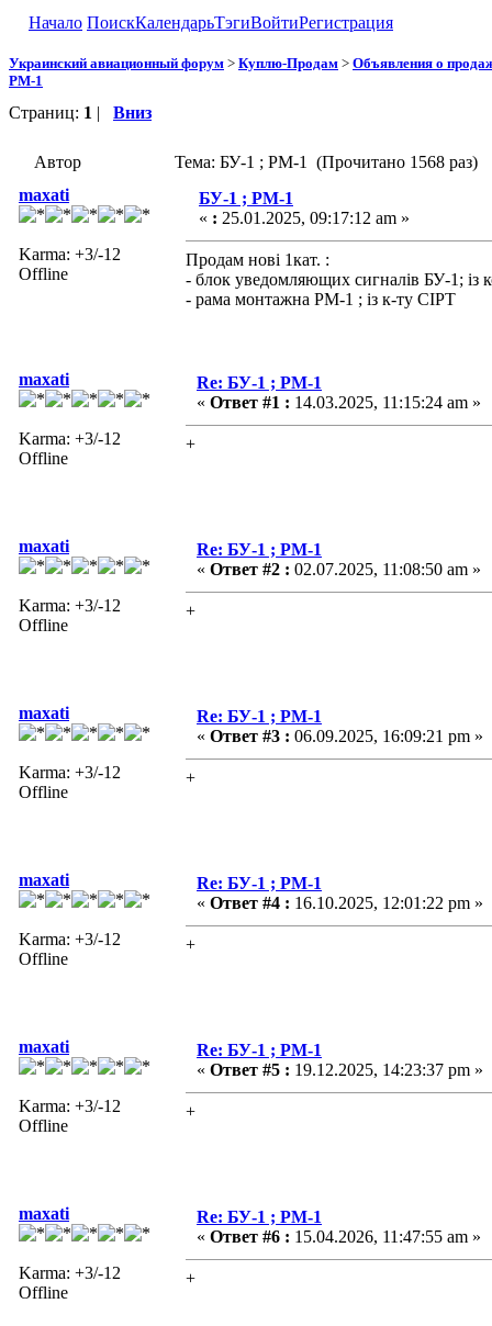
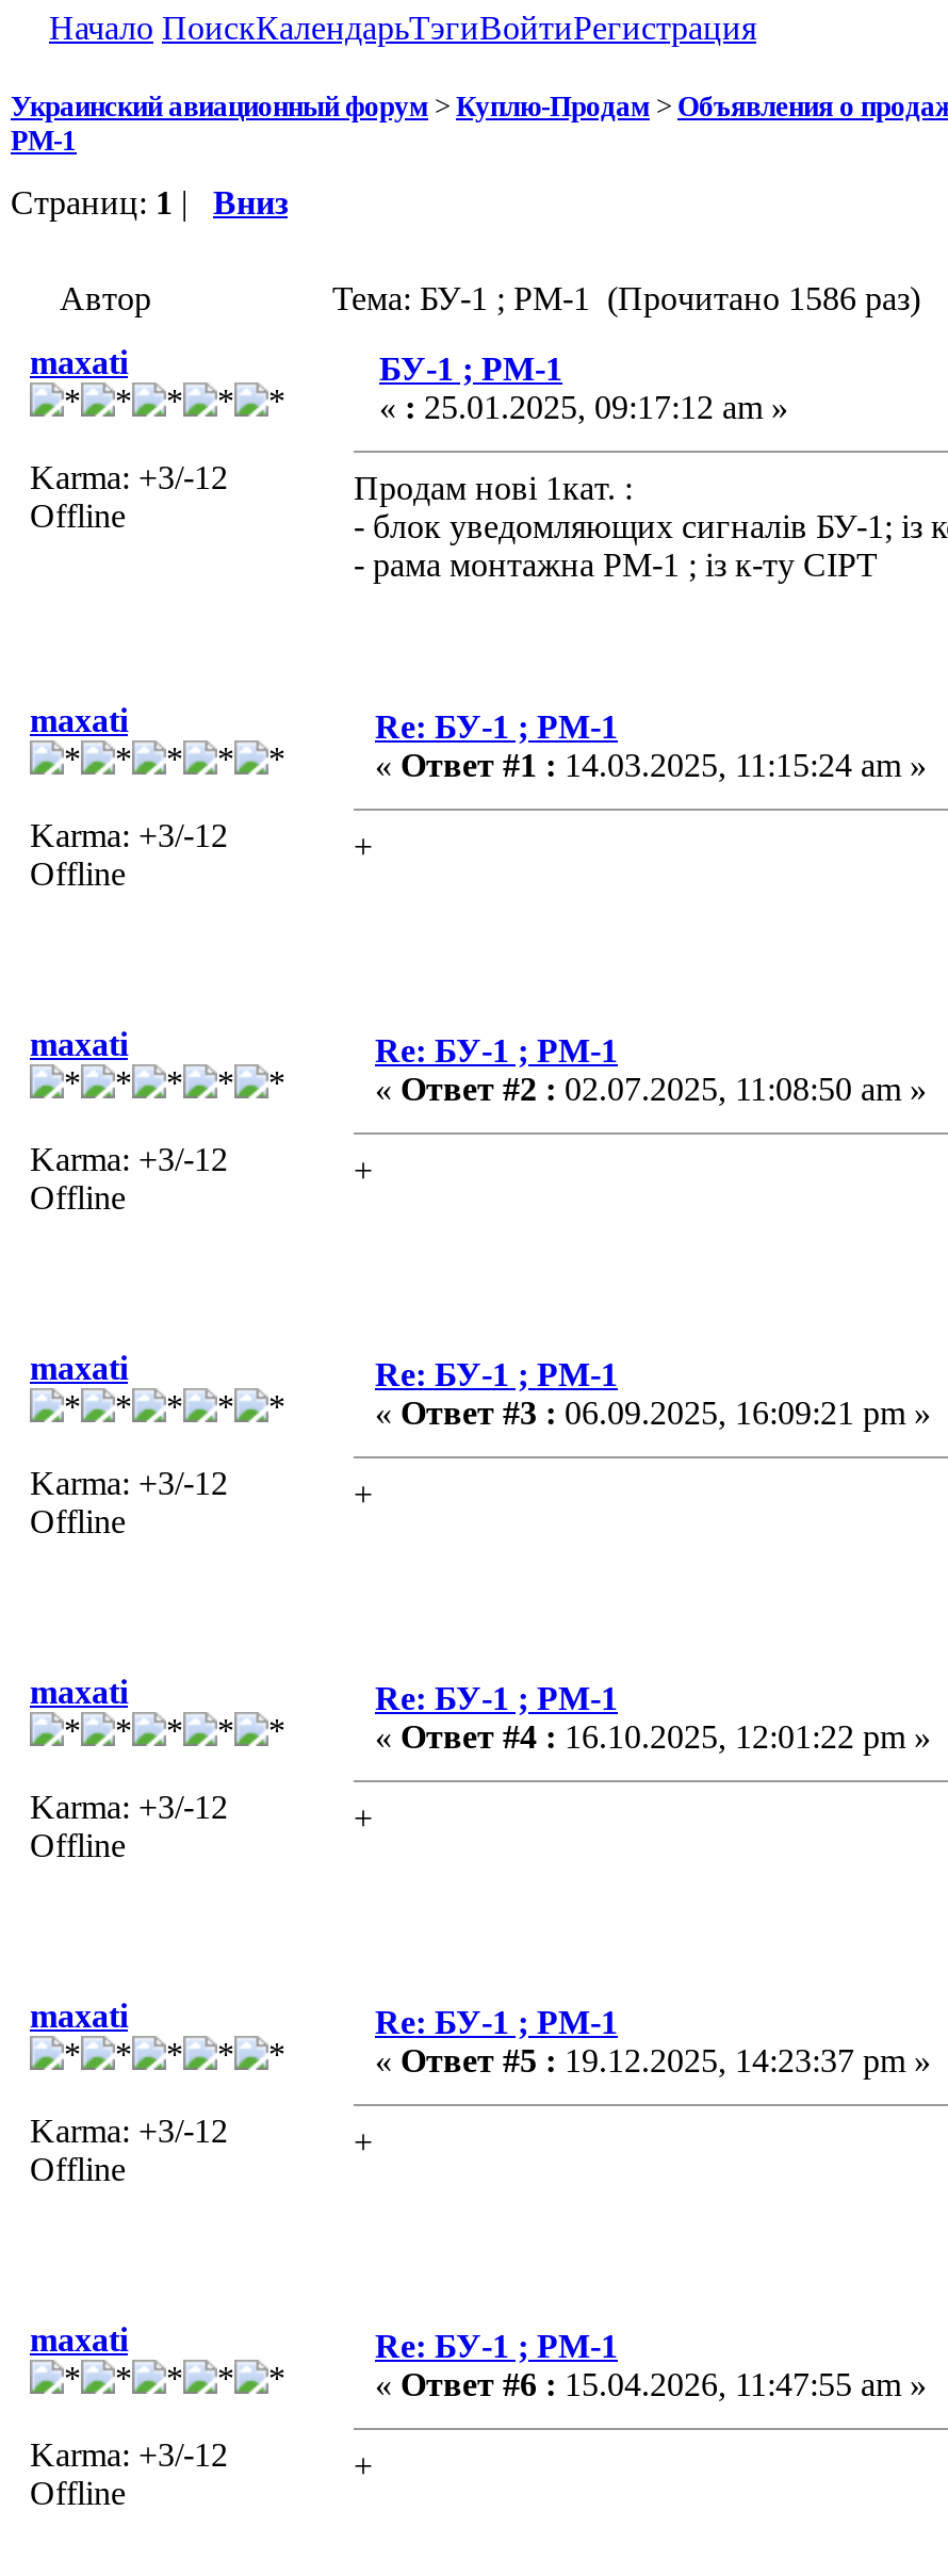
- Тема: БУ-1 ; РМ-1 (Прочитано 1568 раз)
+ Тема: БУ-1 ; РМ-1 (Прочитано 1586 раз)
